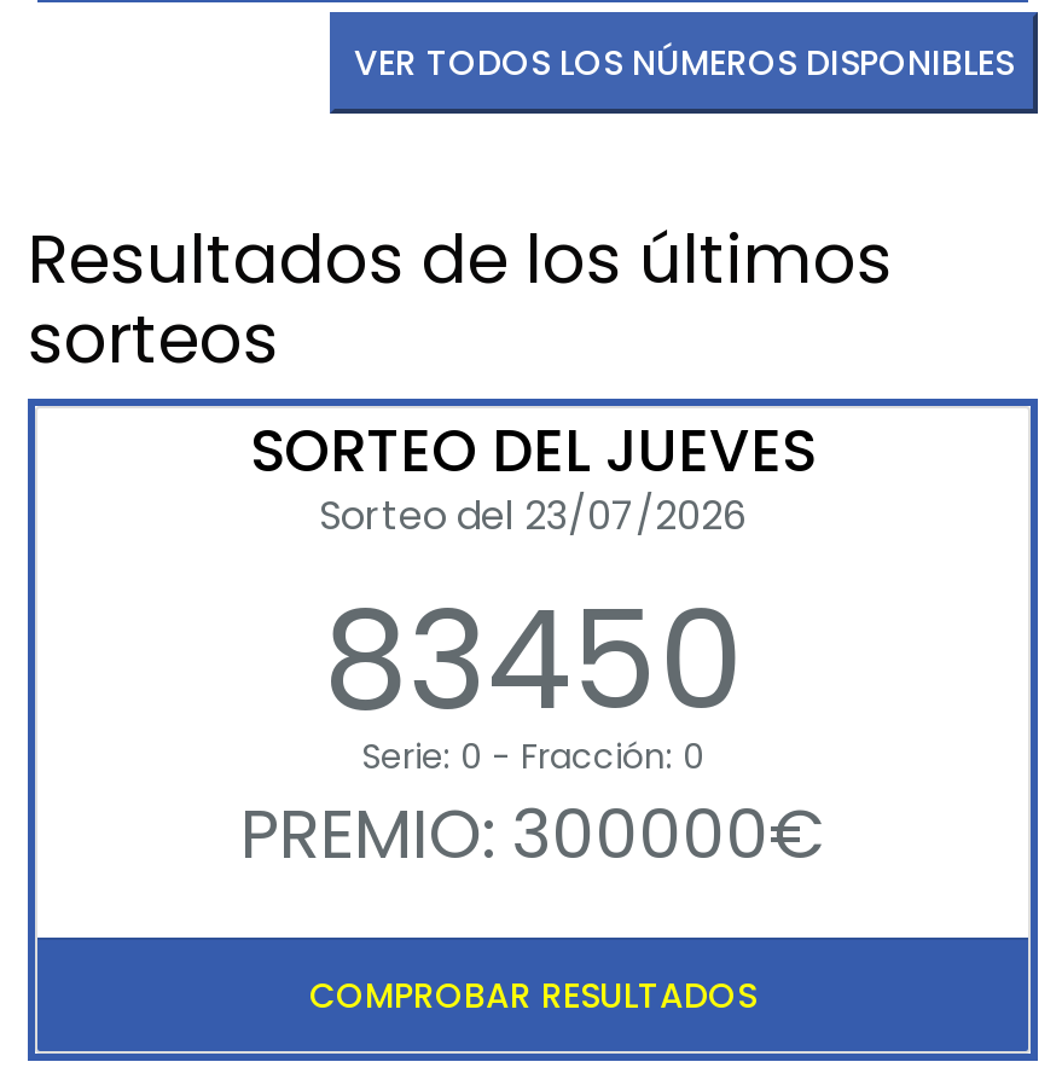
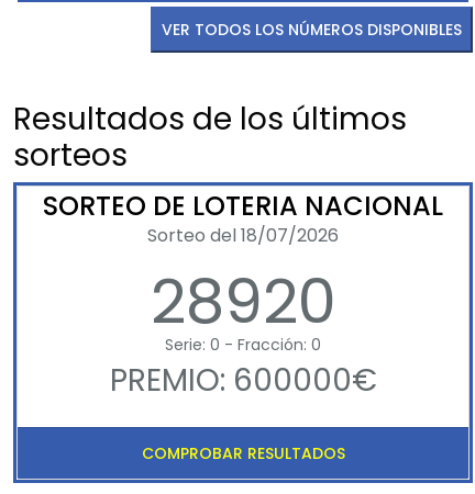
- SORTEO DEL JUEVES
- Sorteo del 23/07/2026
- 83450
+ SORTEO DE LOTERIA NACIONAL
+ Sorteo del 18/07/2026
+ 28920

- PREMIO: 300000€
+ PREMIO: 600000€
